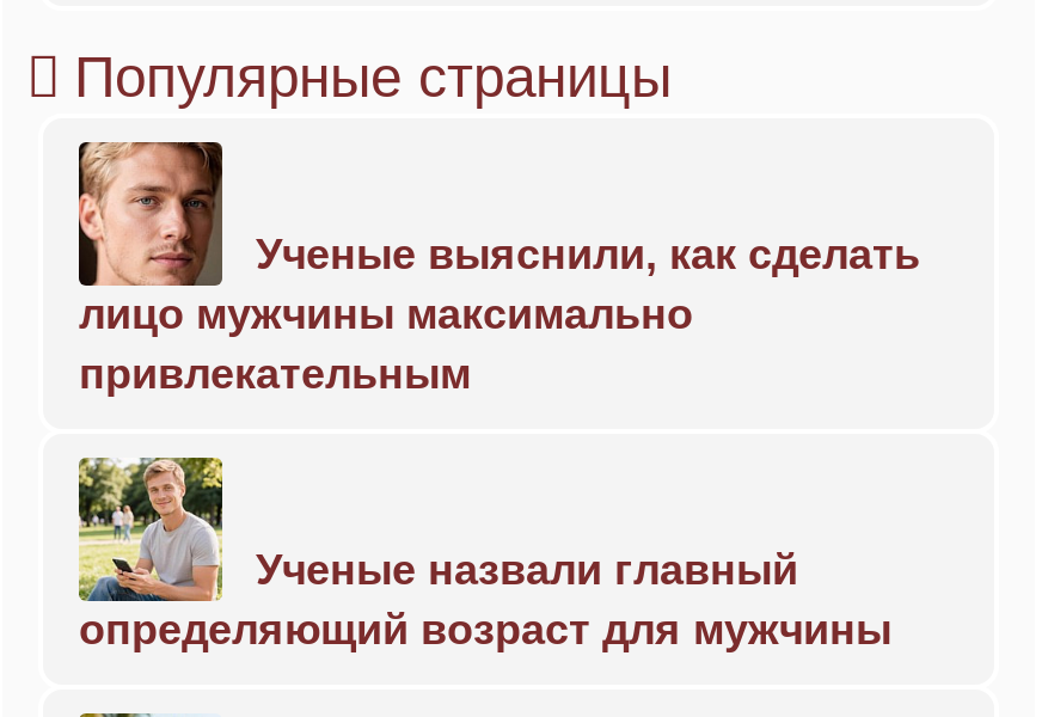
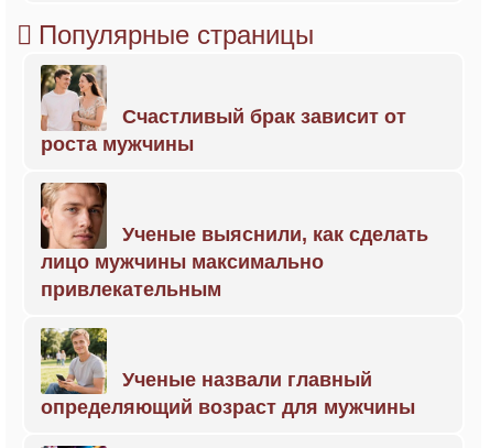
+ [image]
+ Счастливый брак зависит от
+ роста мужчины
